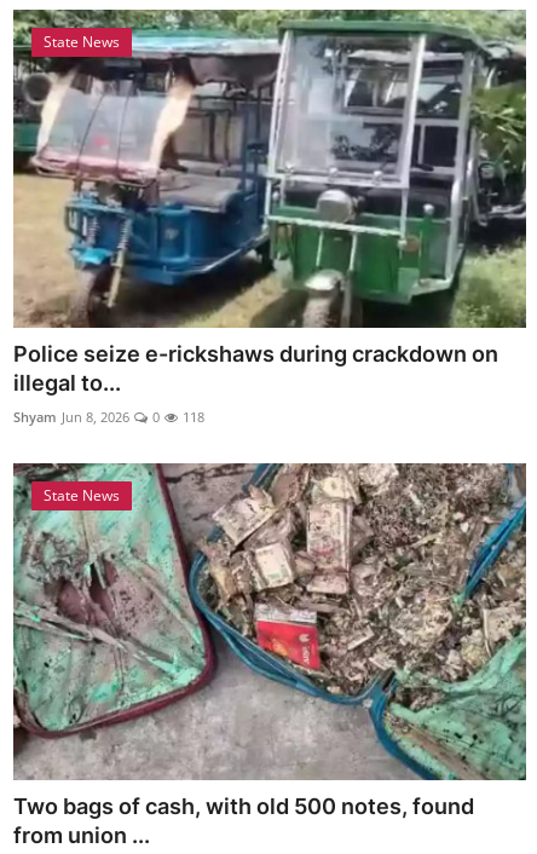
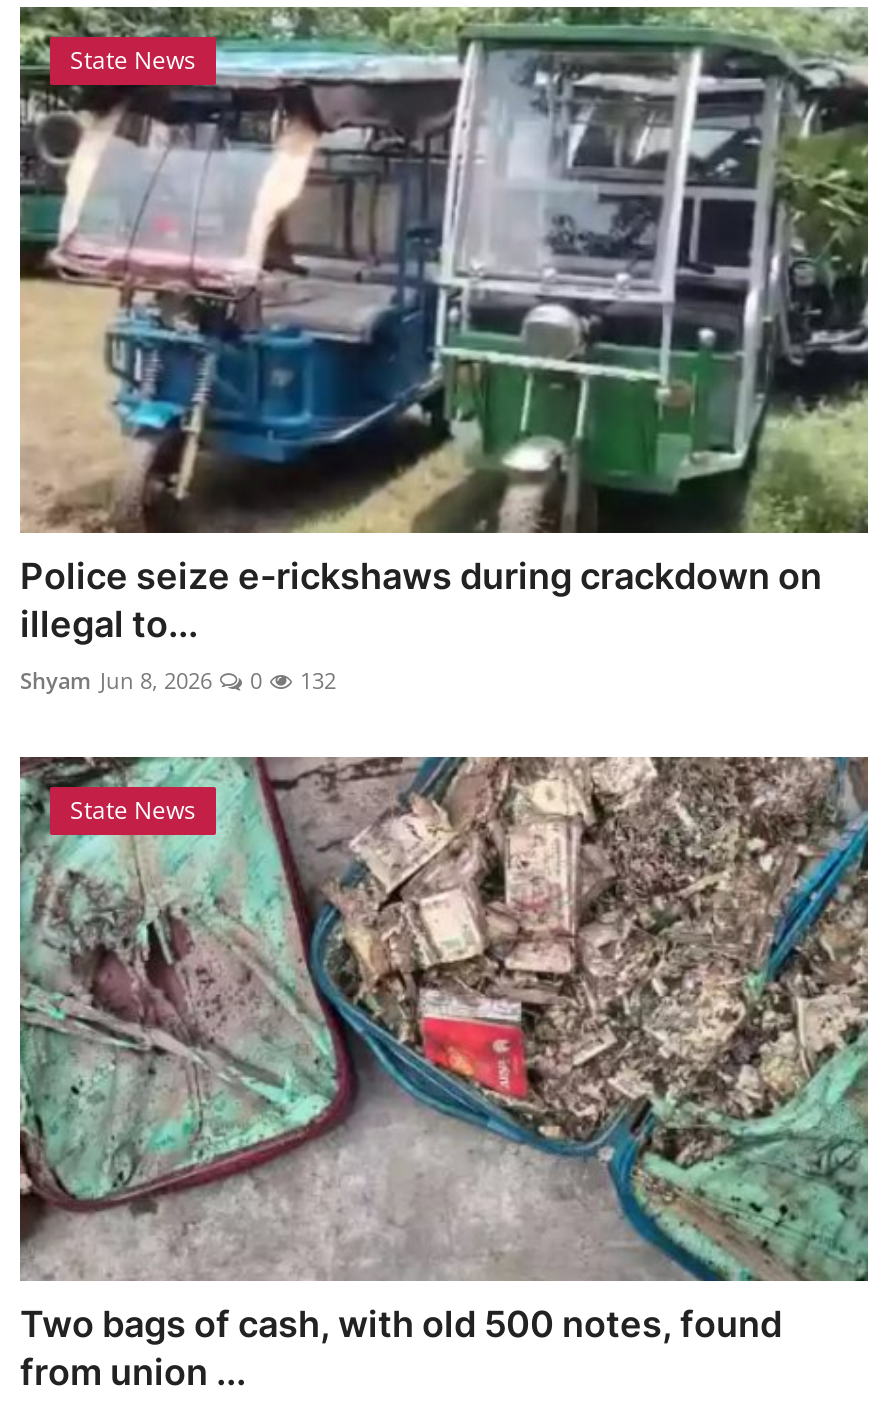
- Shyam Jun 8, 2026 0 118
+ Shyam Jun 8, 2026 0 132
